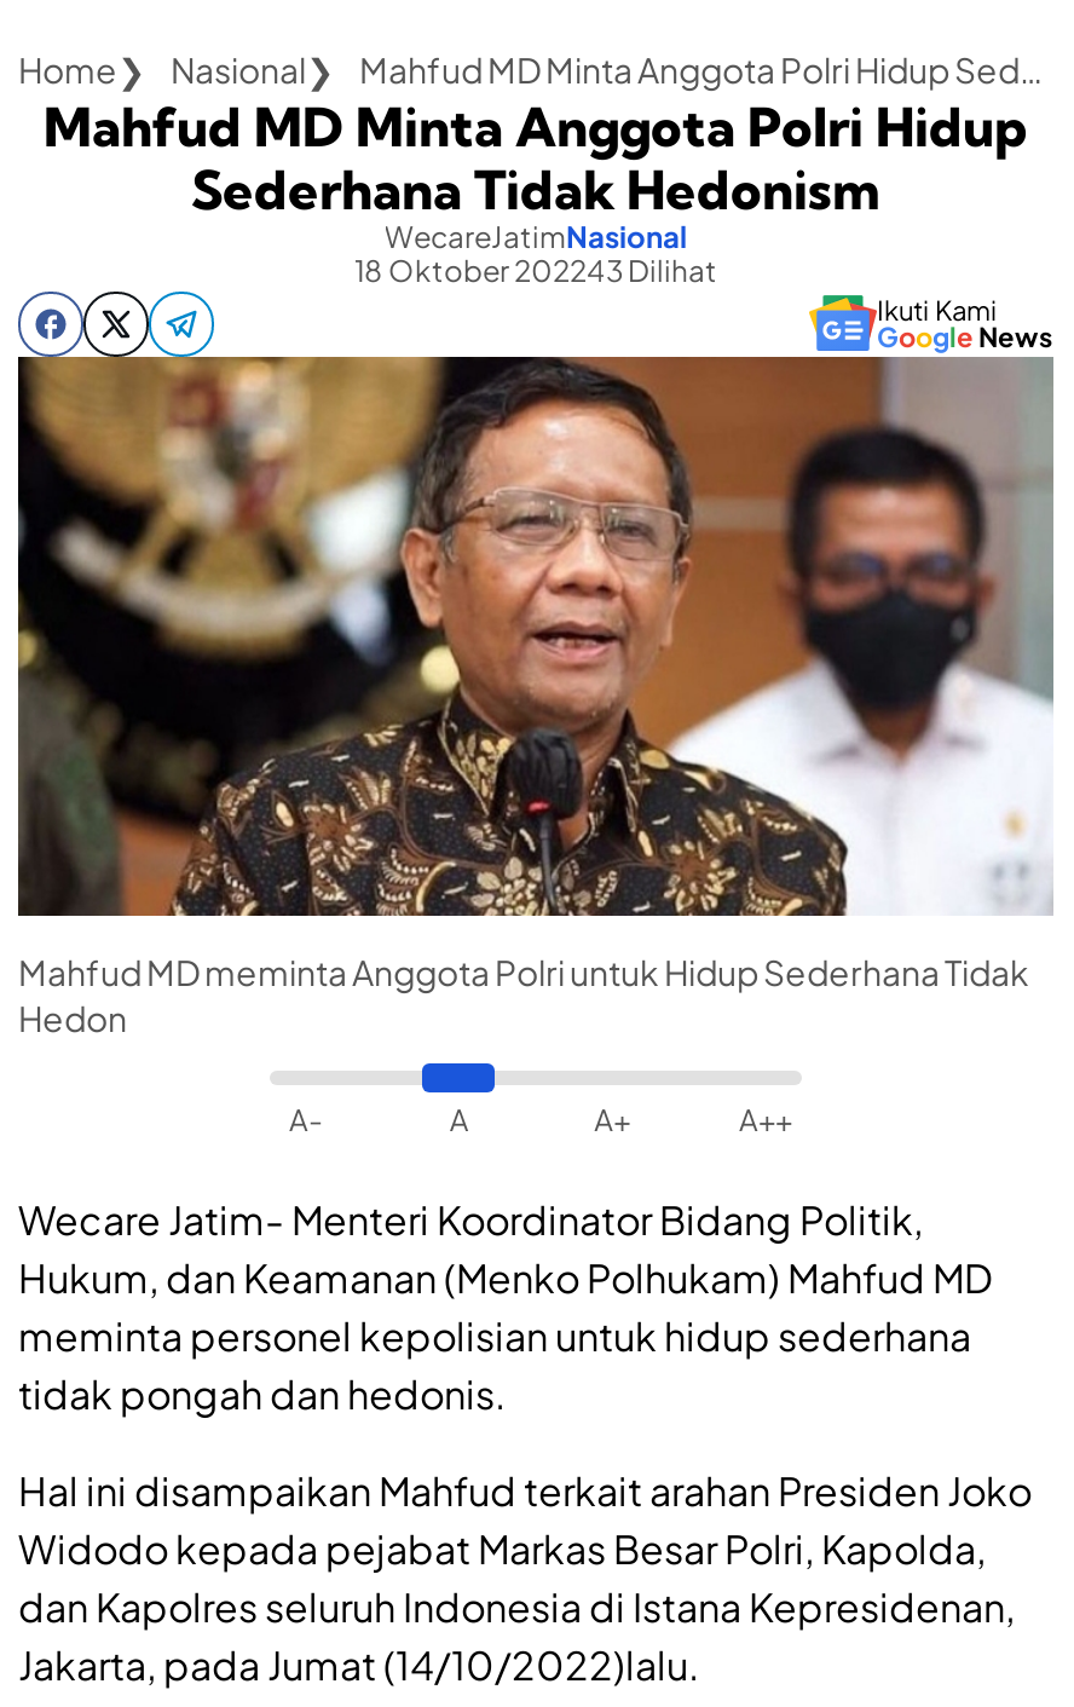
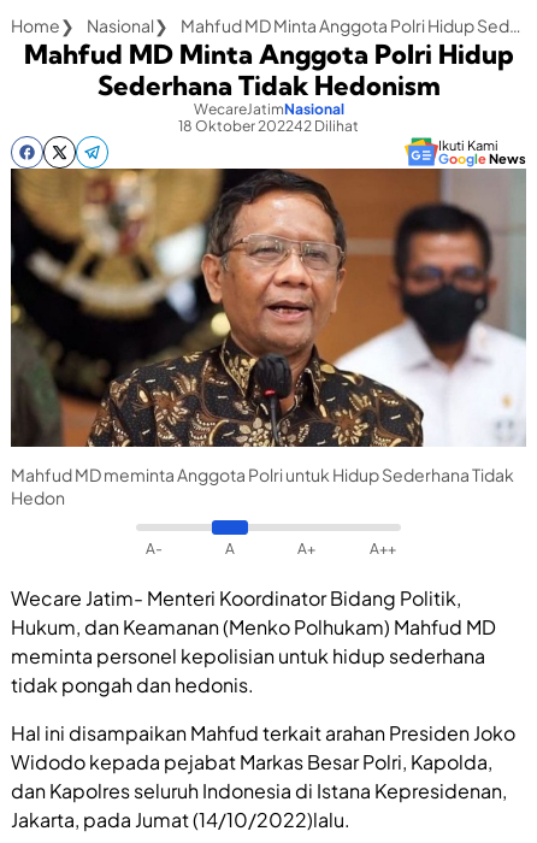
- 18 Oktober 202243 Dilihat
+ 18 Oktober 202242 Dilihat
